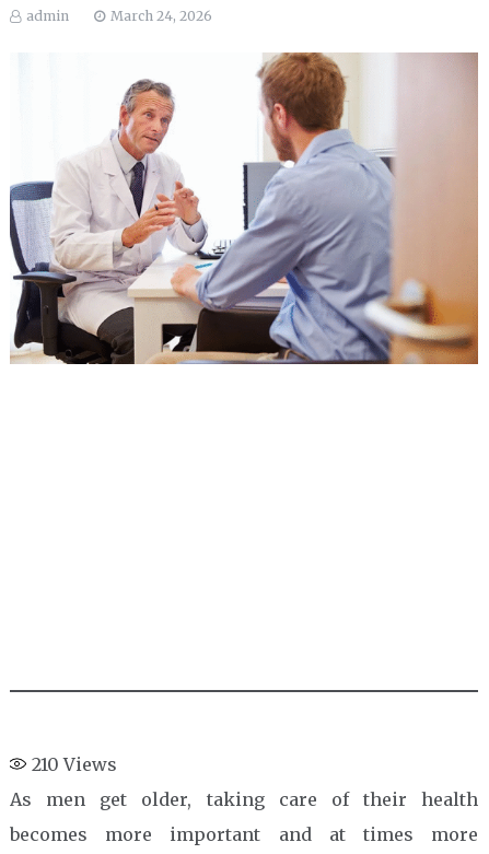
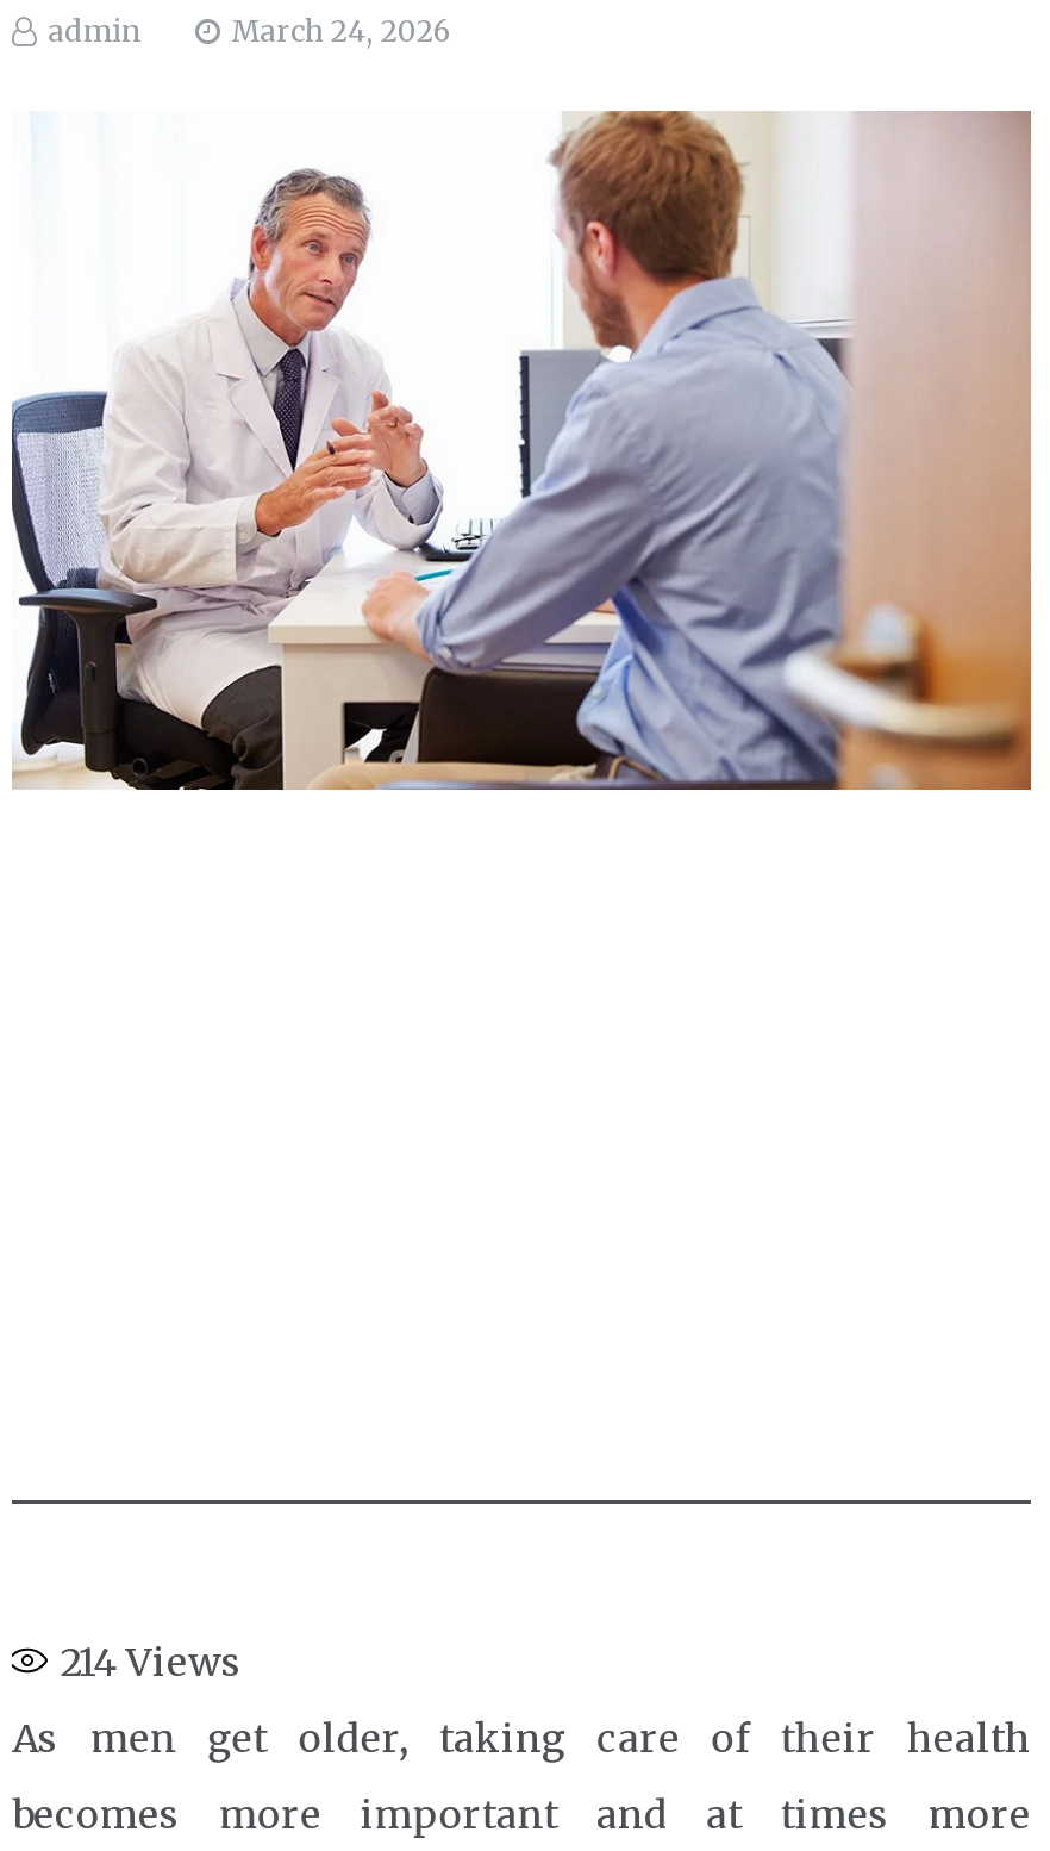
- 210 Views
+ 214 Views
